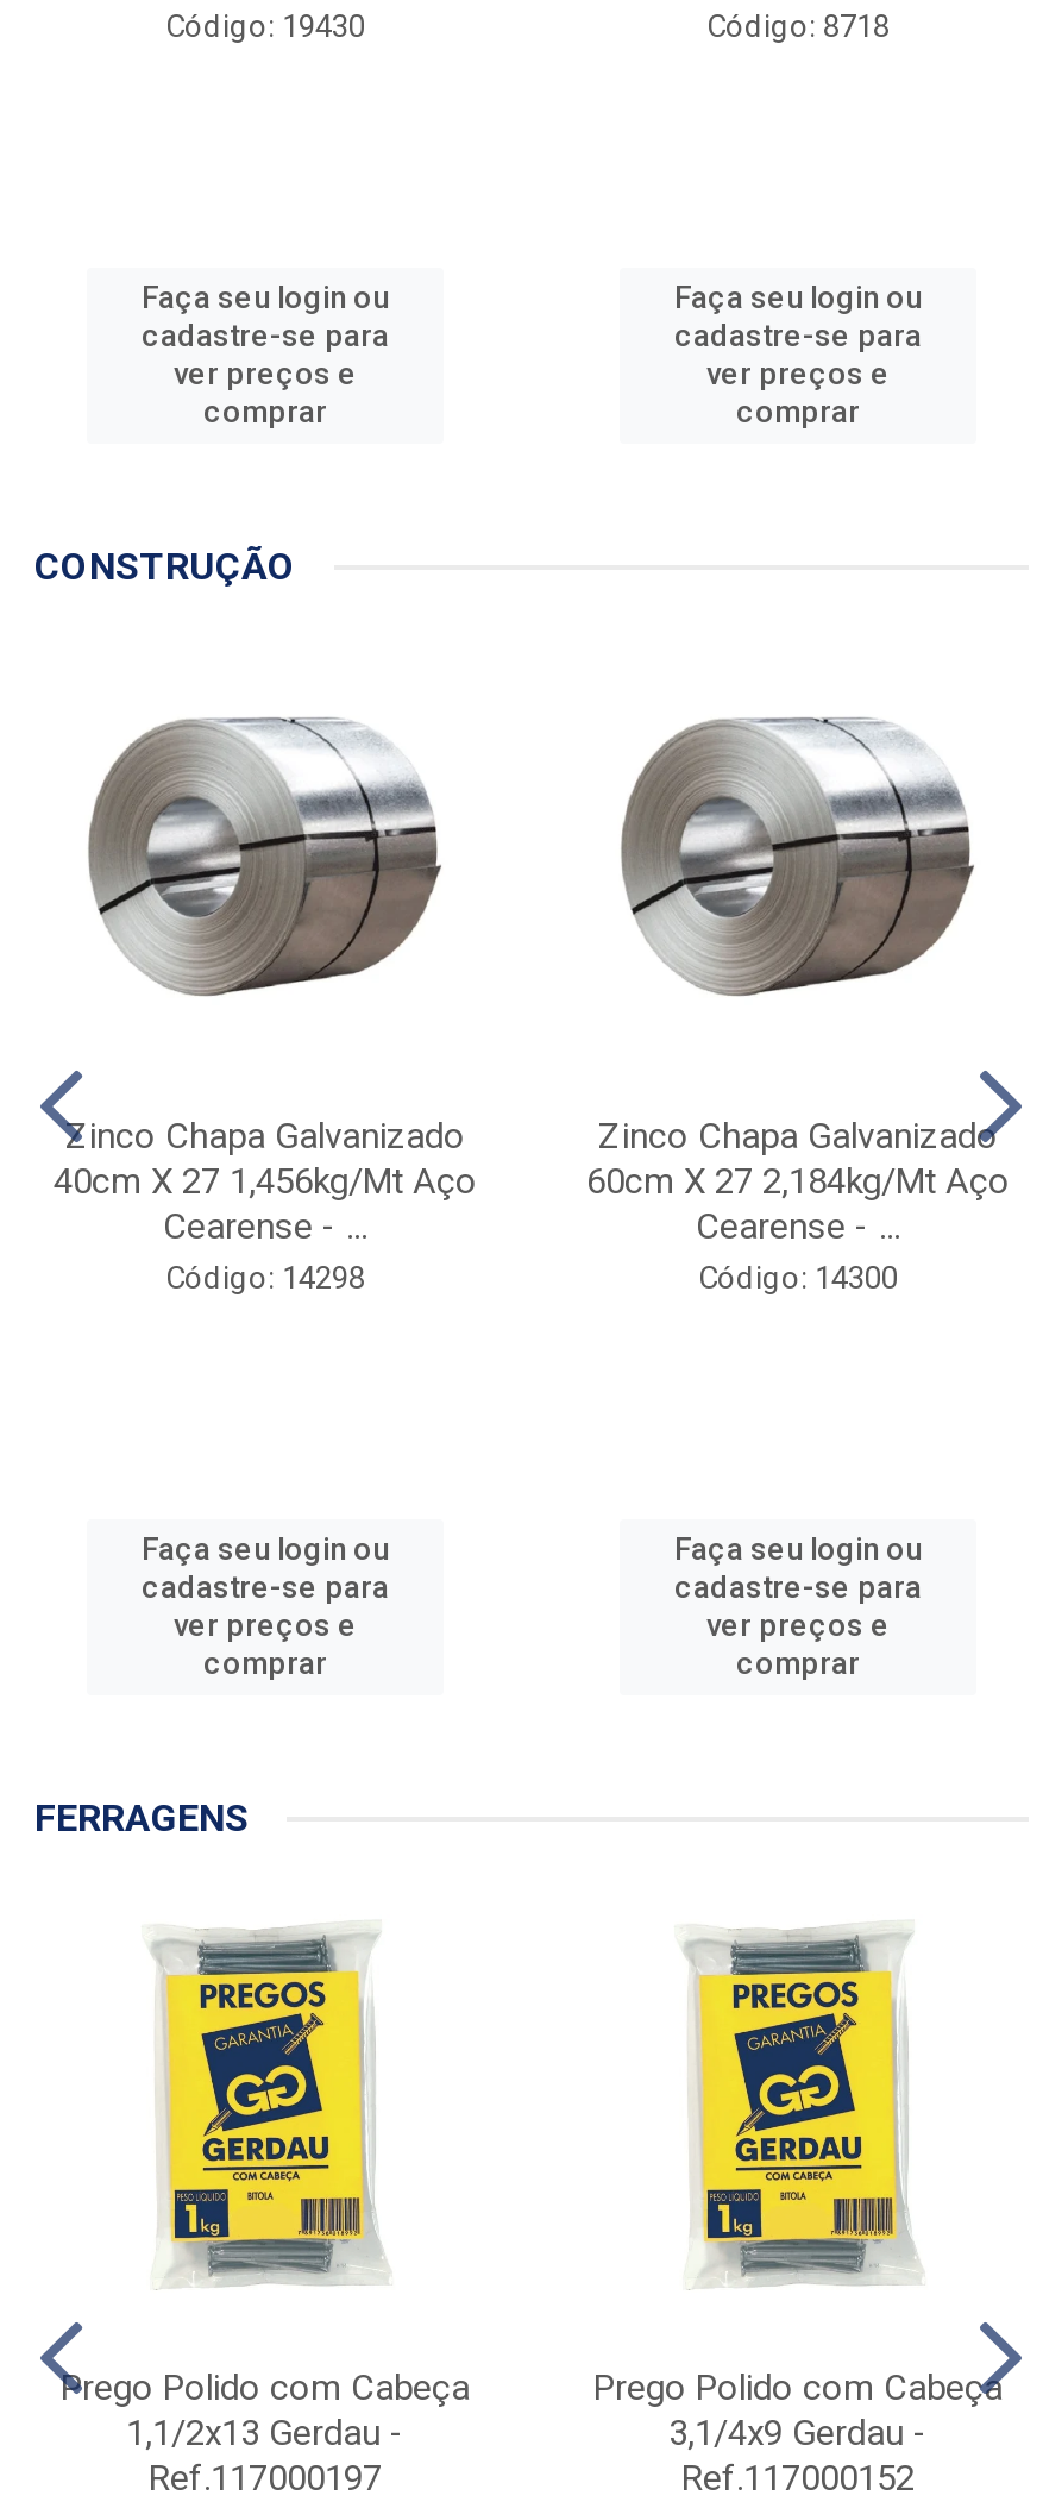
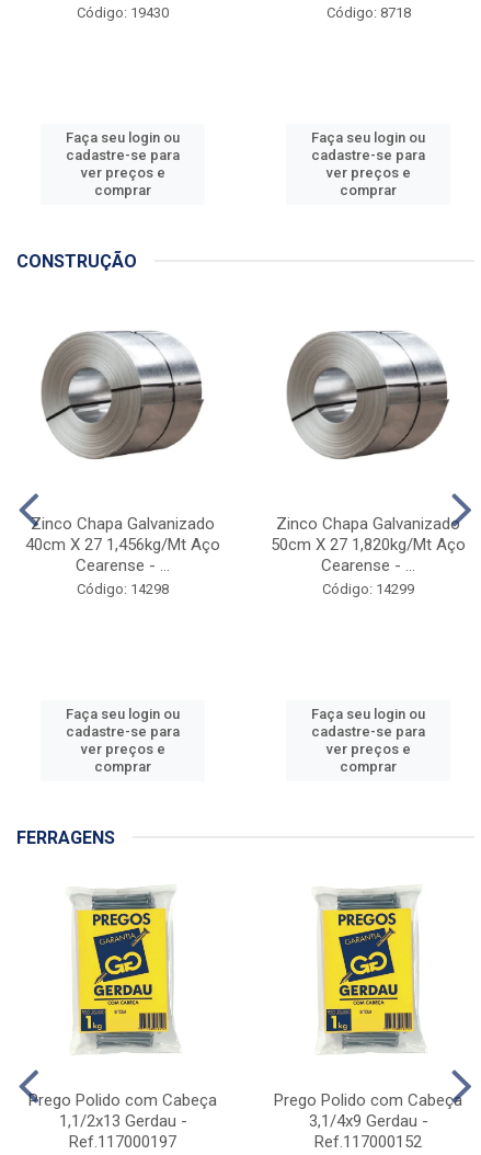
- 60cm X 27 2,184kg/Mt Aço
+ 50cm X 27 1,820kg/Mt Aço

- Código: 14300
+ Código: 14299
